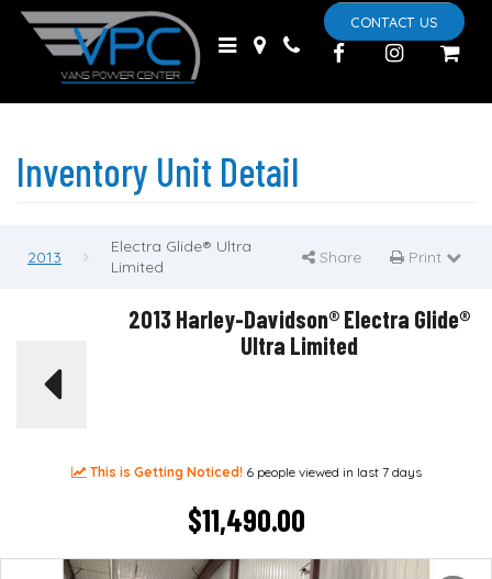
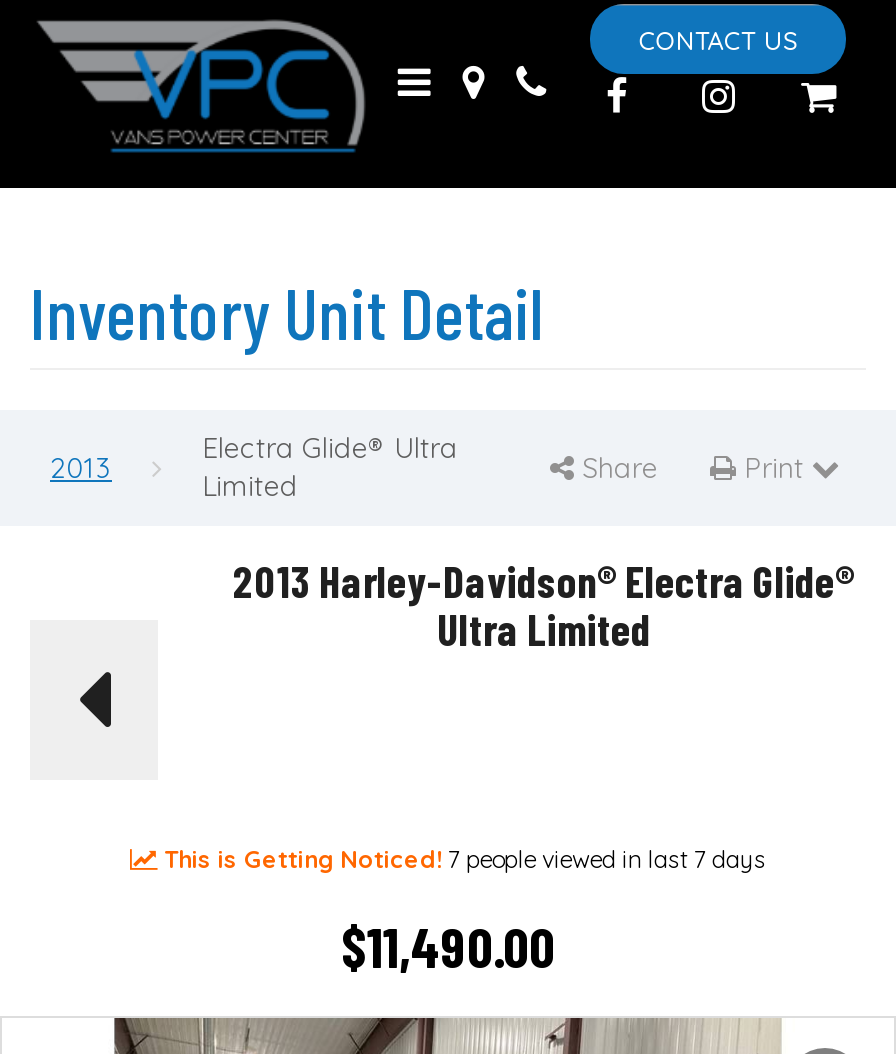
- This is Getting Noticed! 6 people viewed in last 7 days
+ This is Getting Noticed! 7 people viewed in last 7 days
